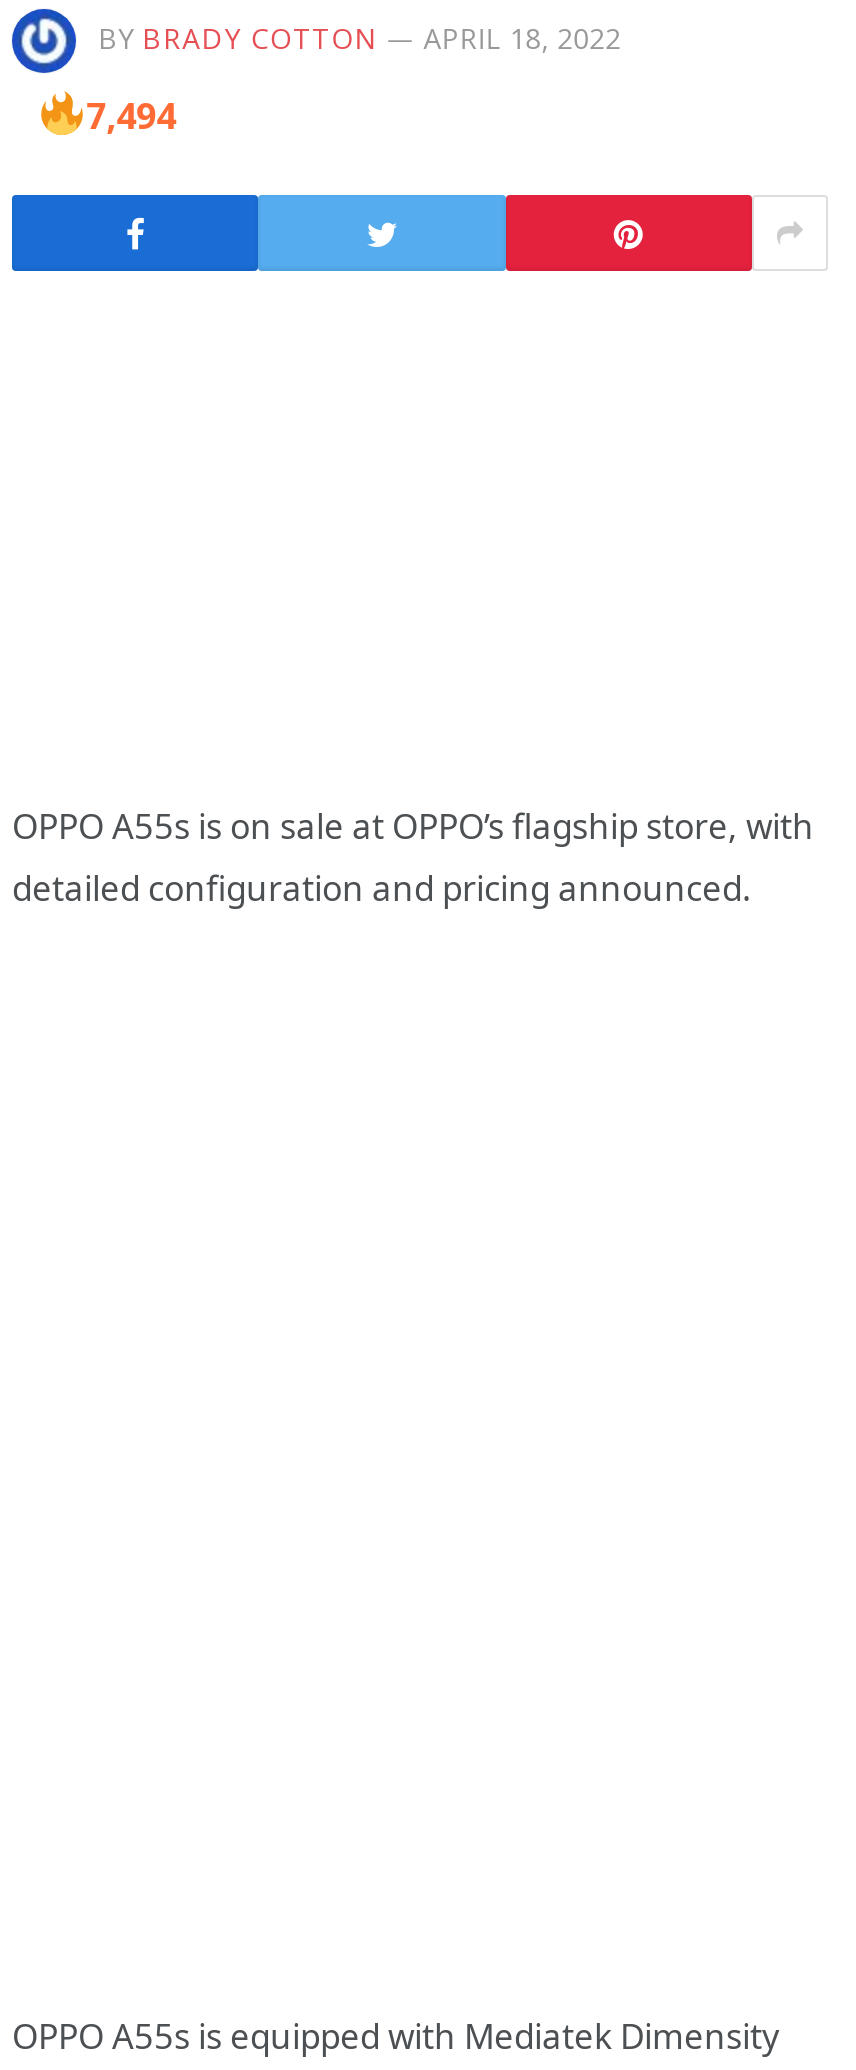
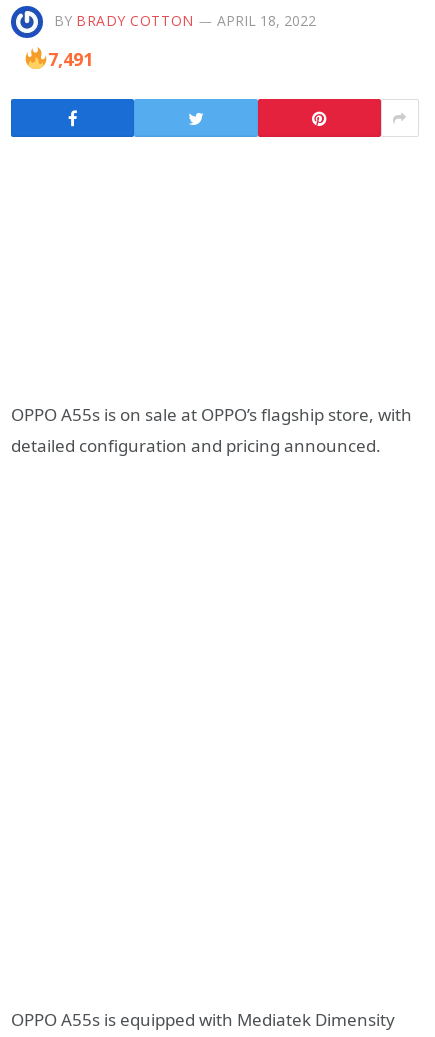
- 7,494
+ 7,491
